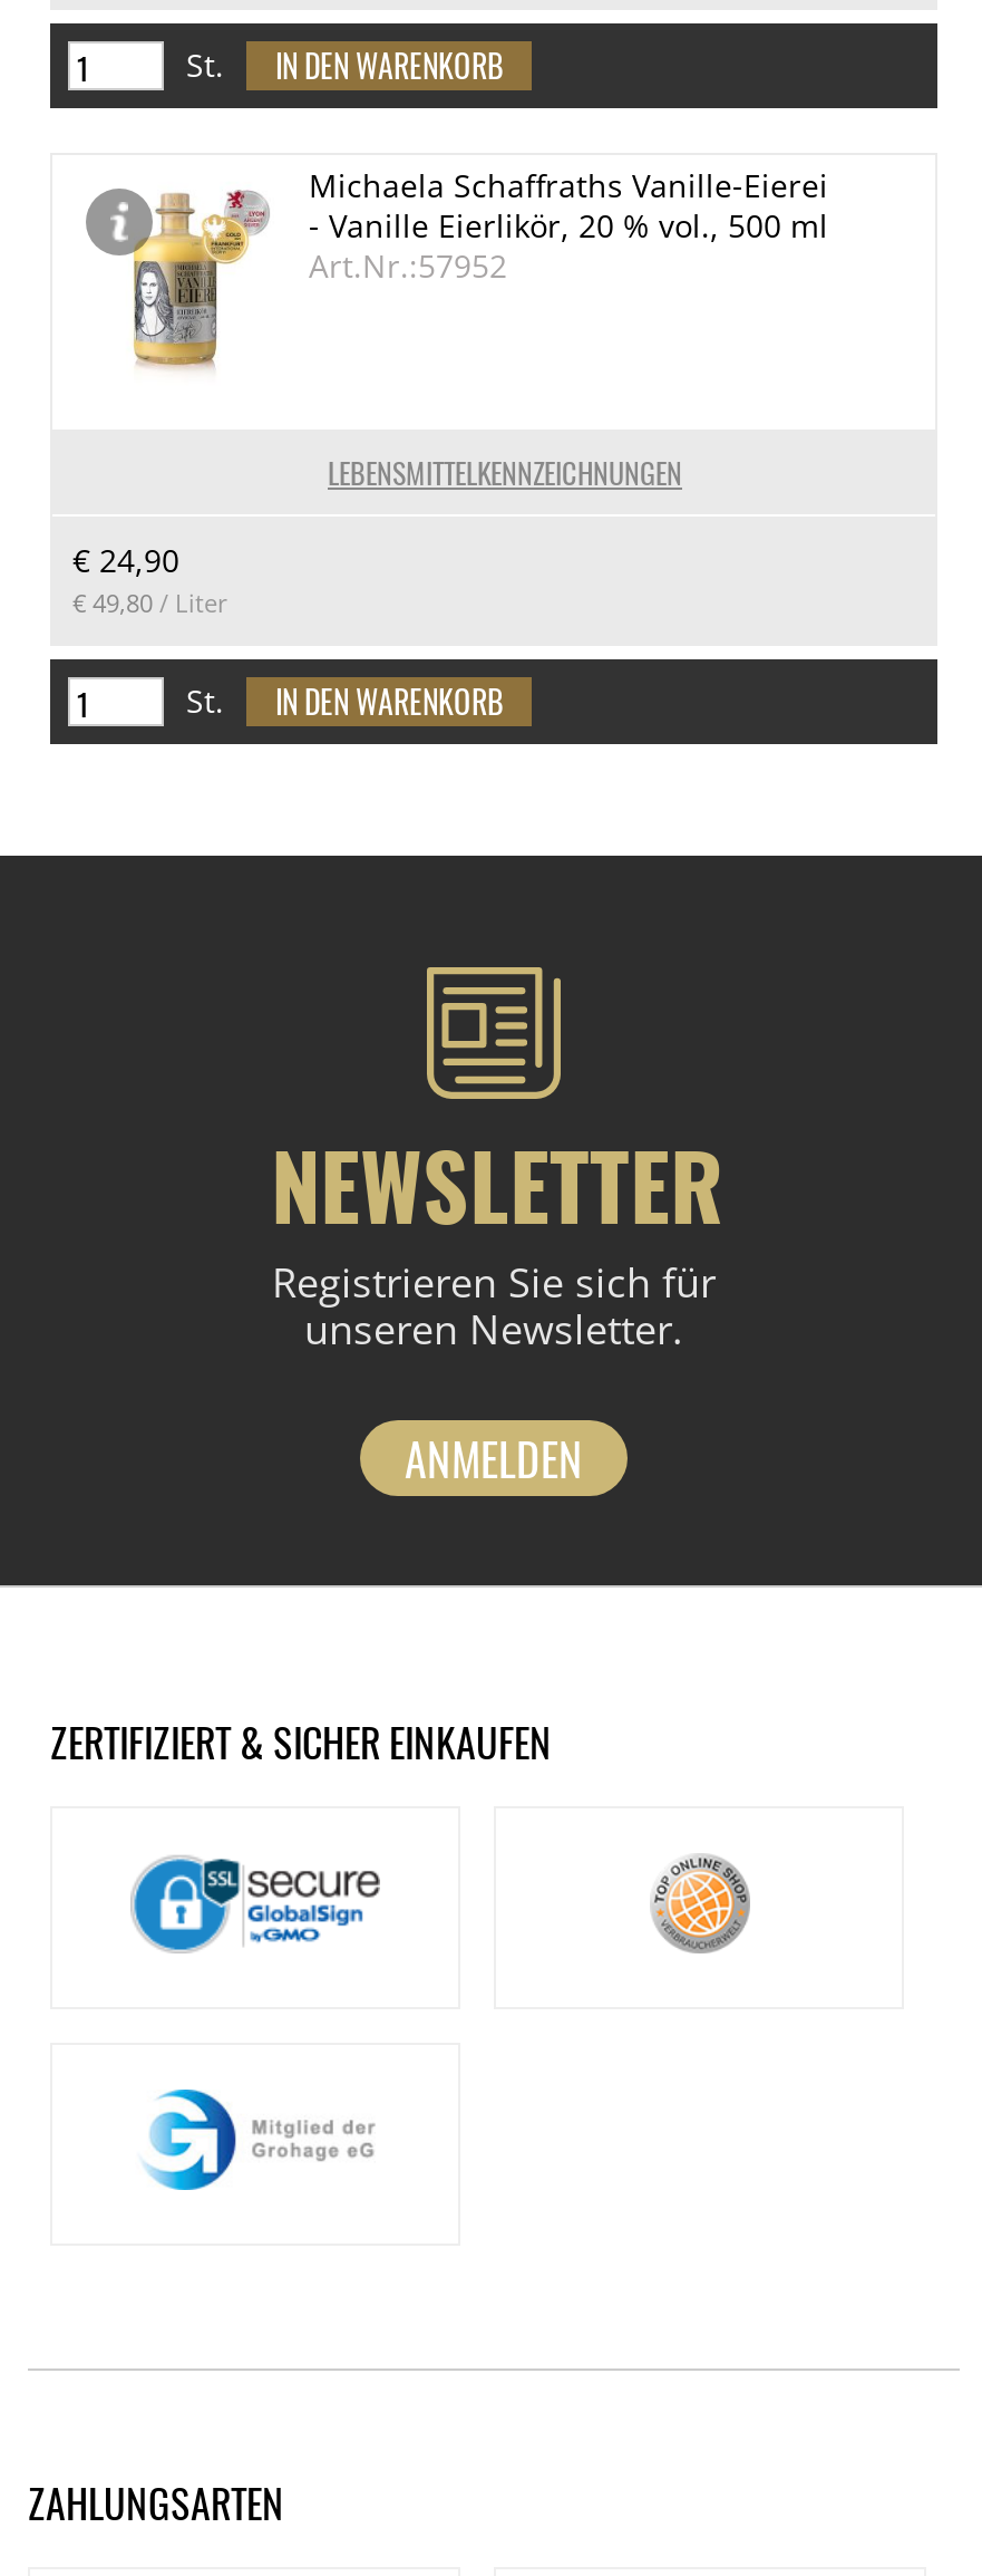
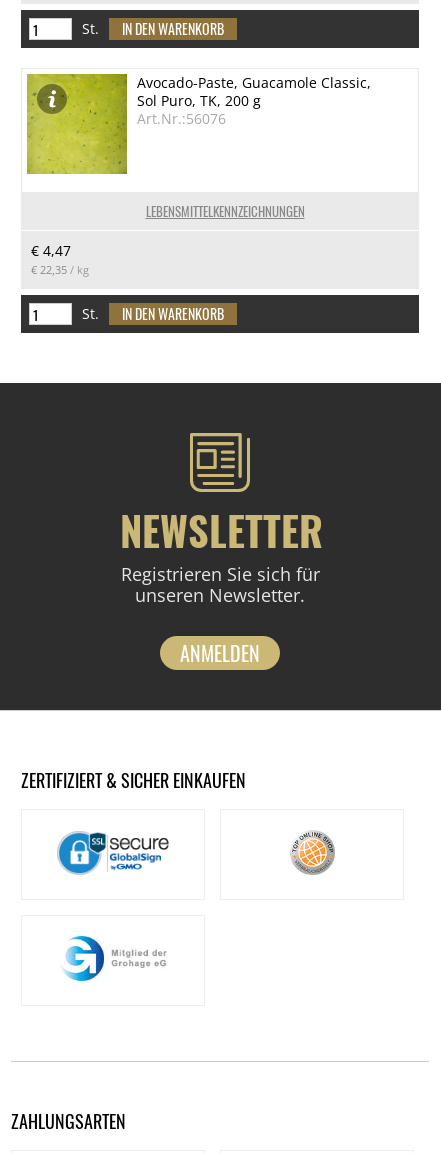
- [image]
- Michaela Schaffraths Vanille-Eierei
- - Vanille Eierlikör, 20 % vol., 500 ml
- Art.Nr.:57952
+ [image]
+ Avocado-Paste, Guacamole Classic,
+ Sol Puro, TK, 200 g
+ Art.Nr.:56076

- € 24,90
- € 49,80 / Liter
+ € 4,47
+ € 22,35 / kg
